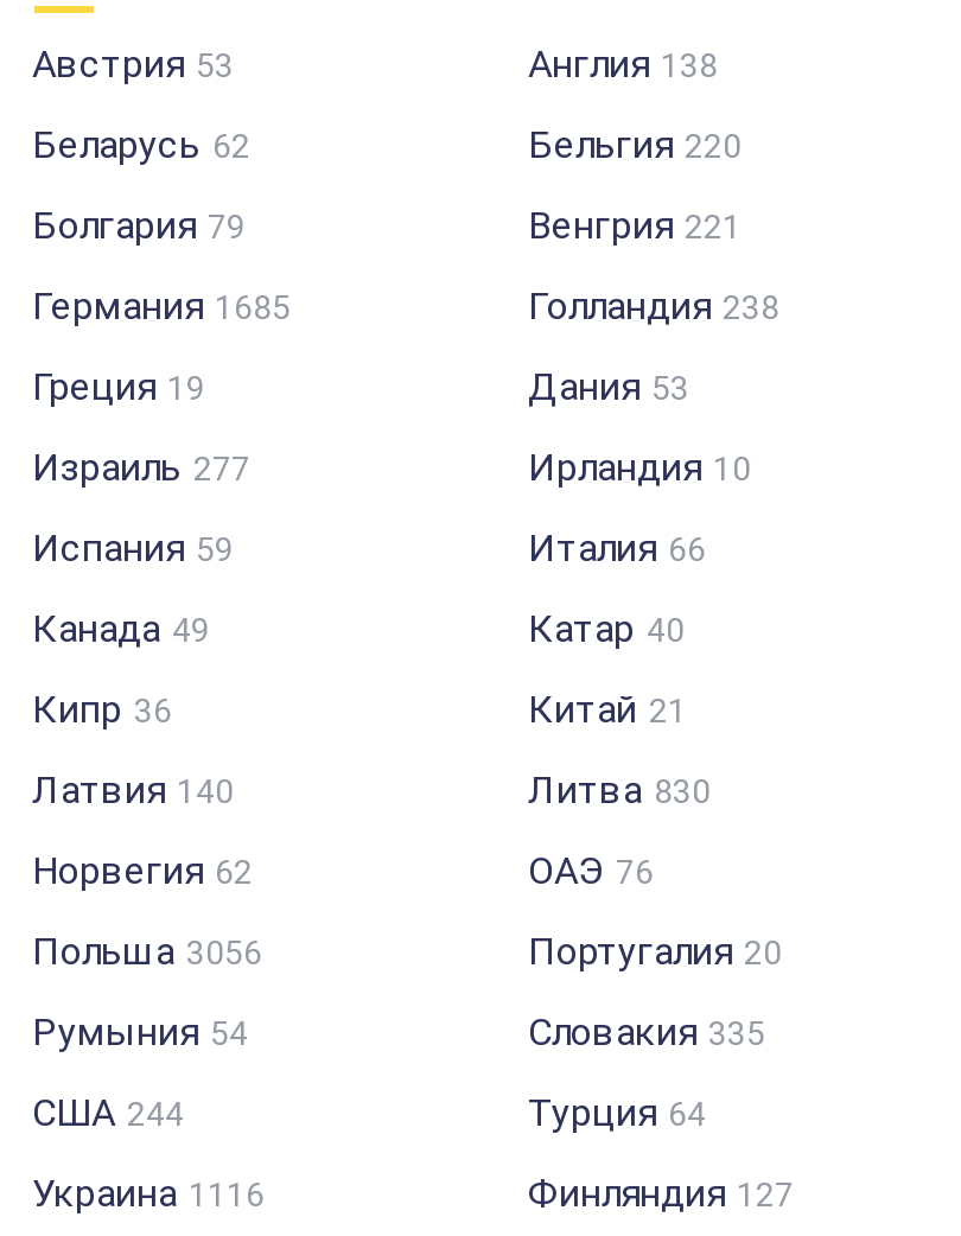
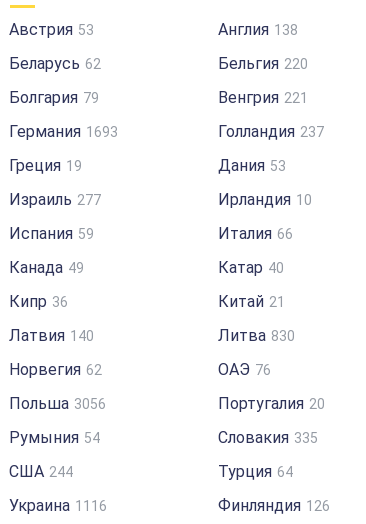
- Германия 1685
+ Германия 1693

- Голландия 238
+ Голландия 237

- Финляндия 127
+ Финляндия 126
